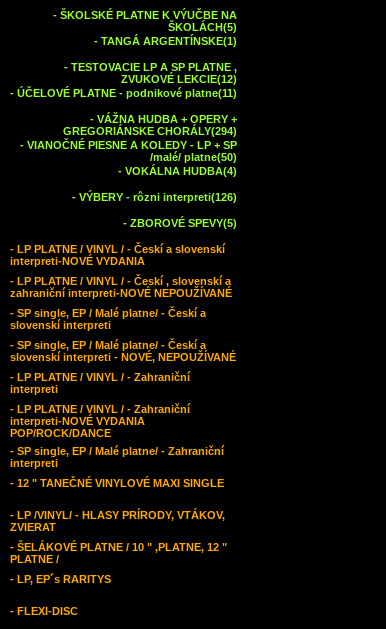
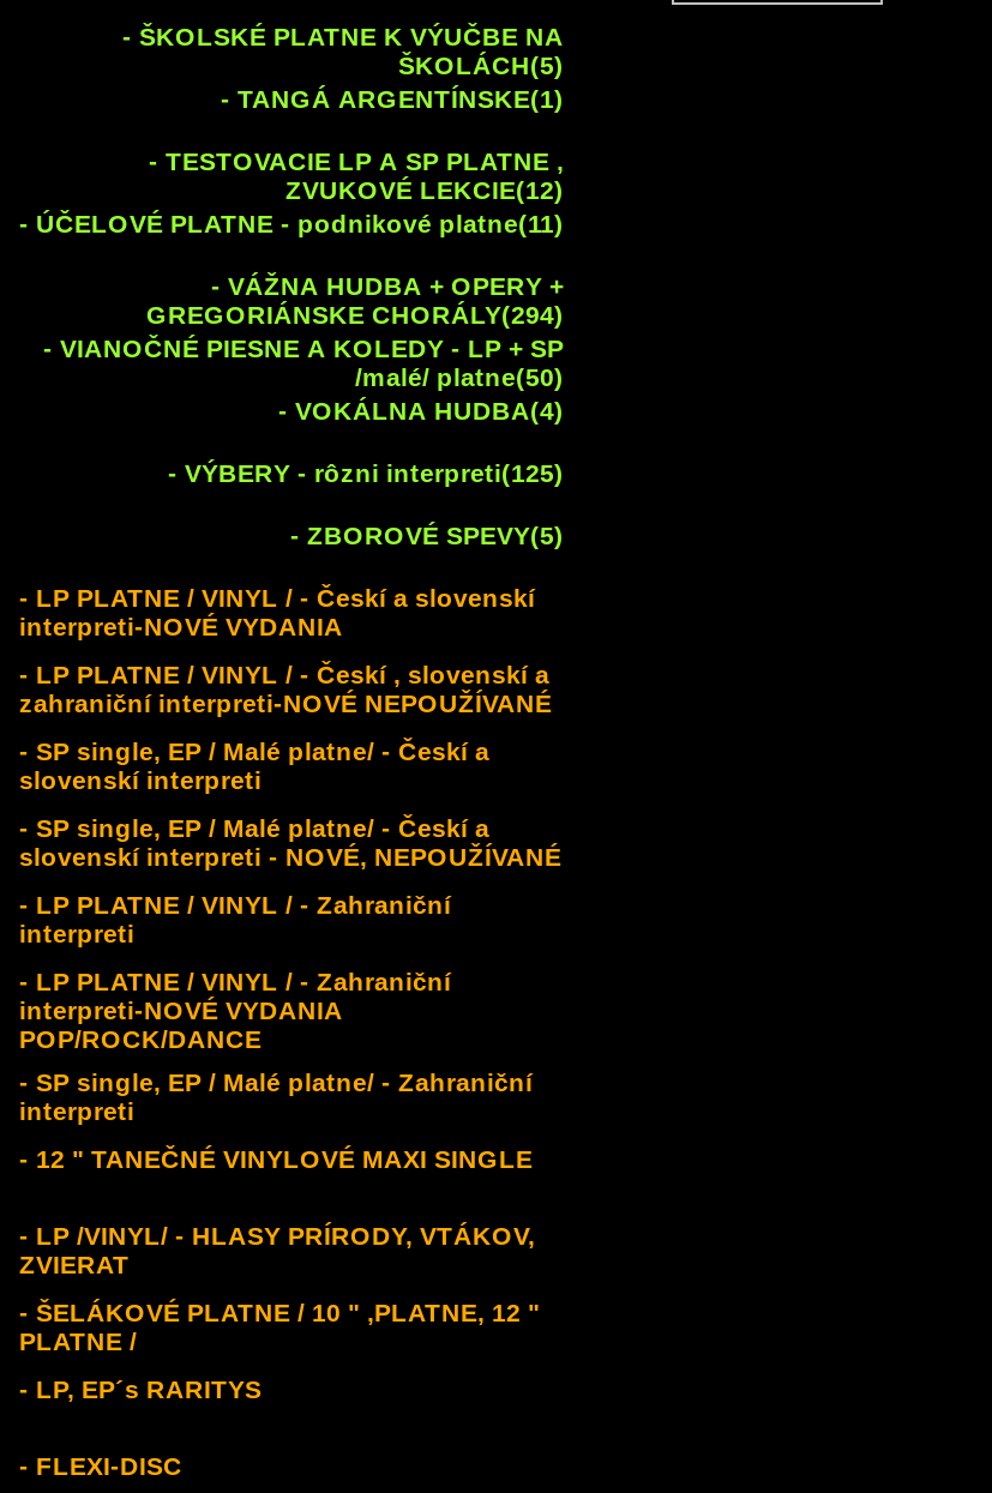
- - VÝBERY - rôzni interpreti(126)
+ - VÝBERY - rôzni interpreti(125)
